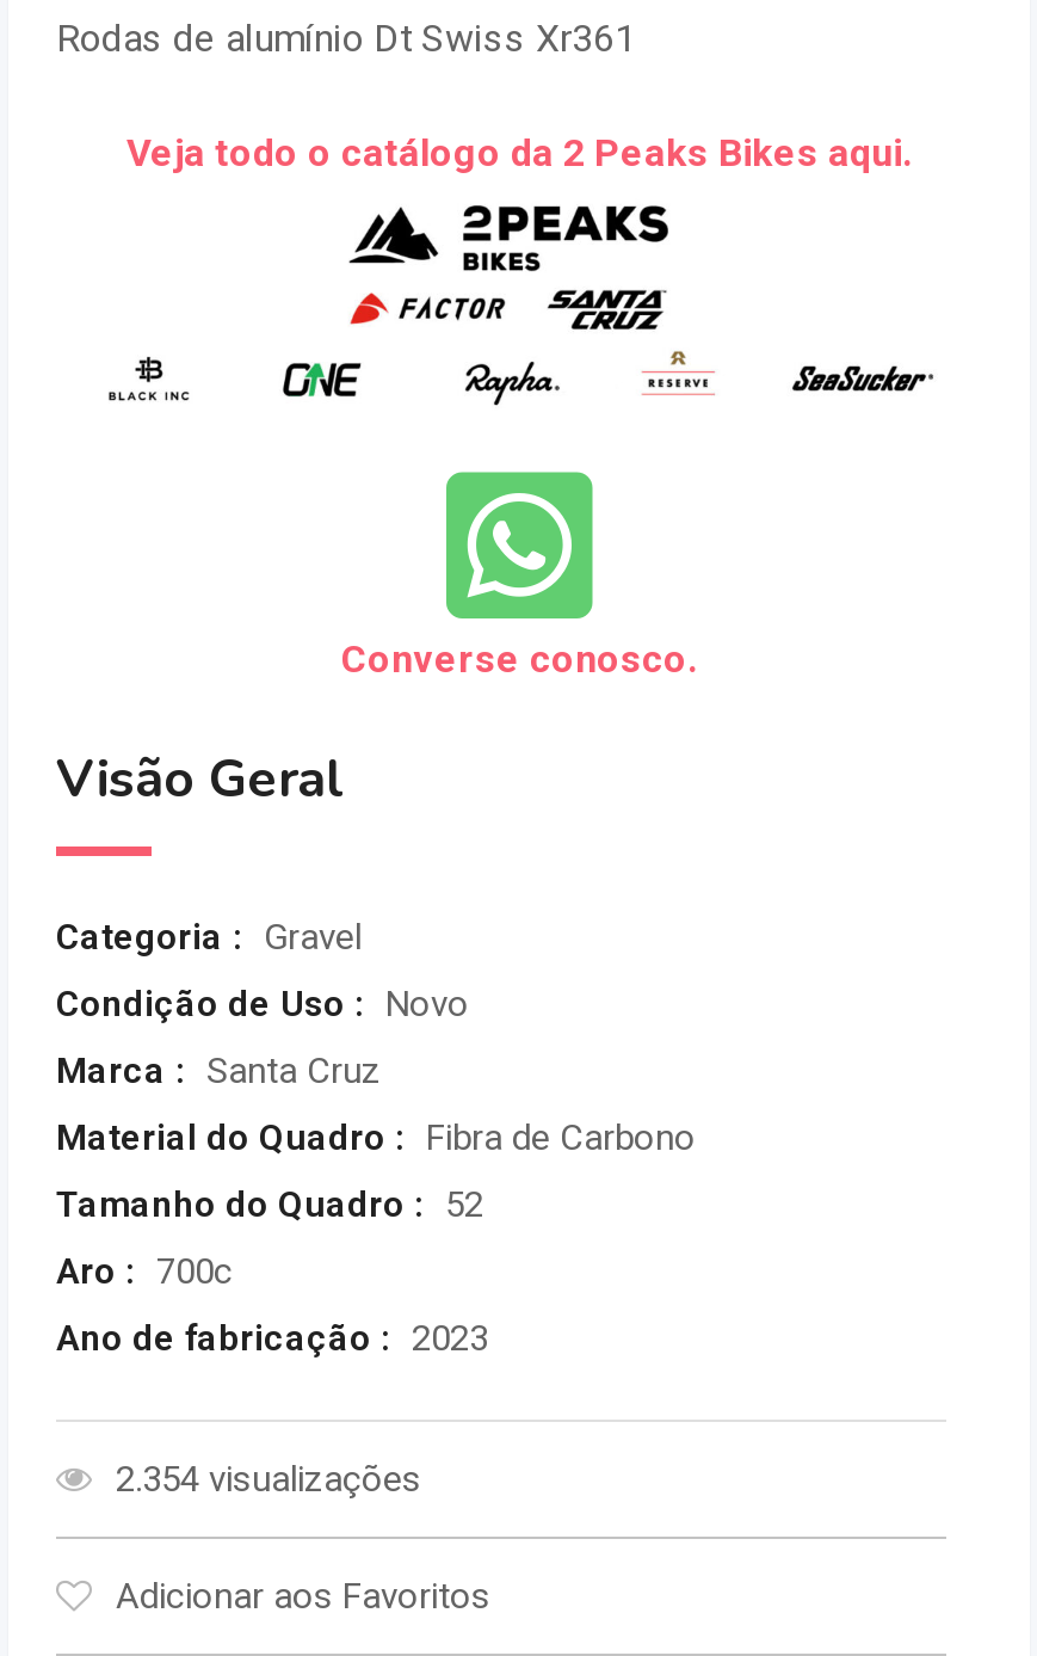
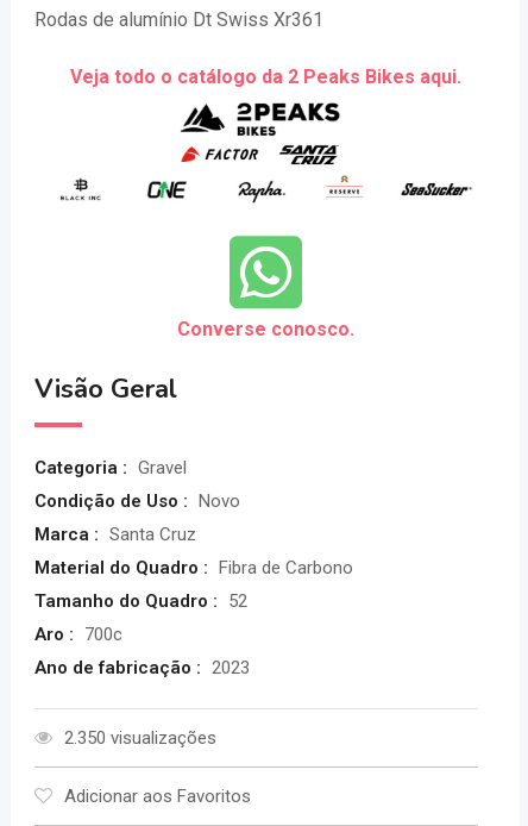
- 2.354 visualizações
+ 2.350 visualizações
